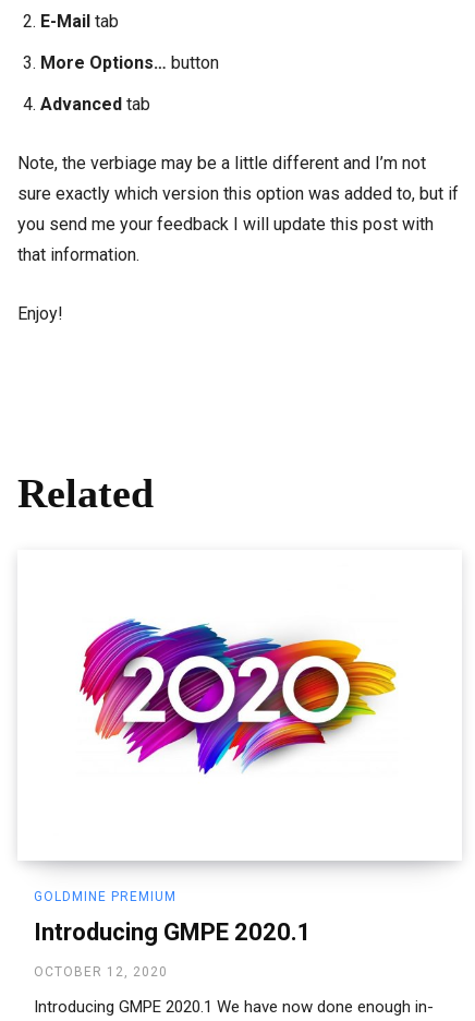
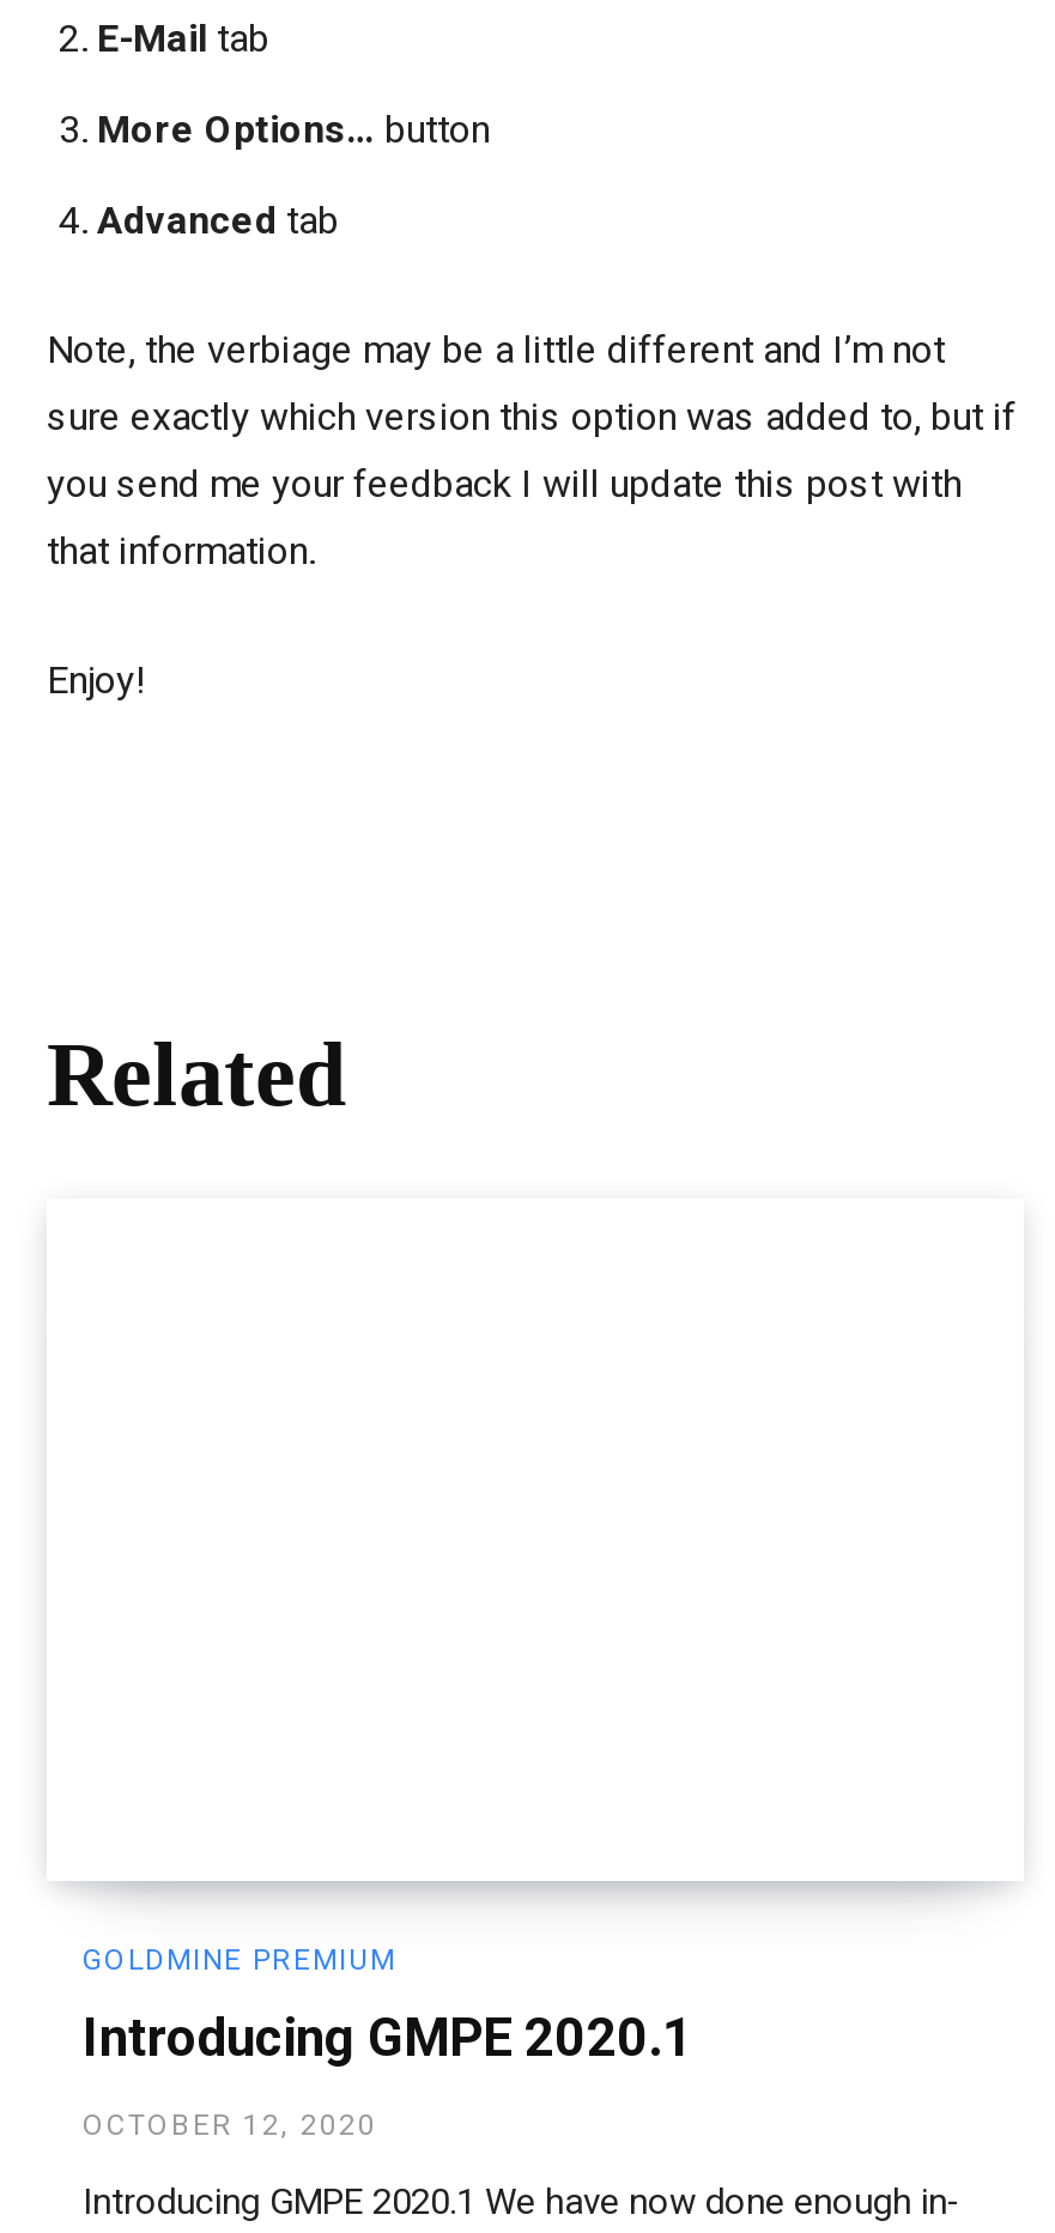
- [image]
